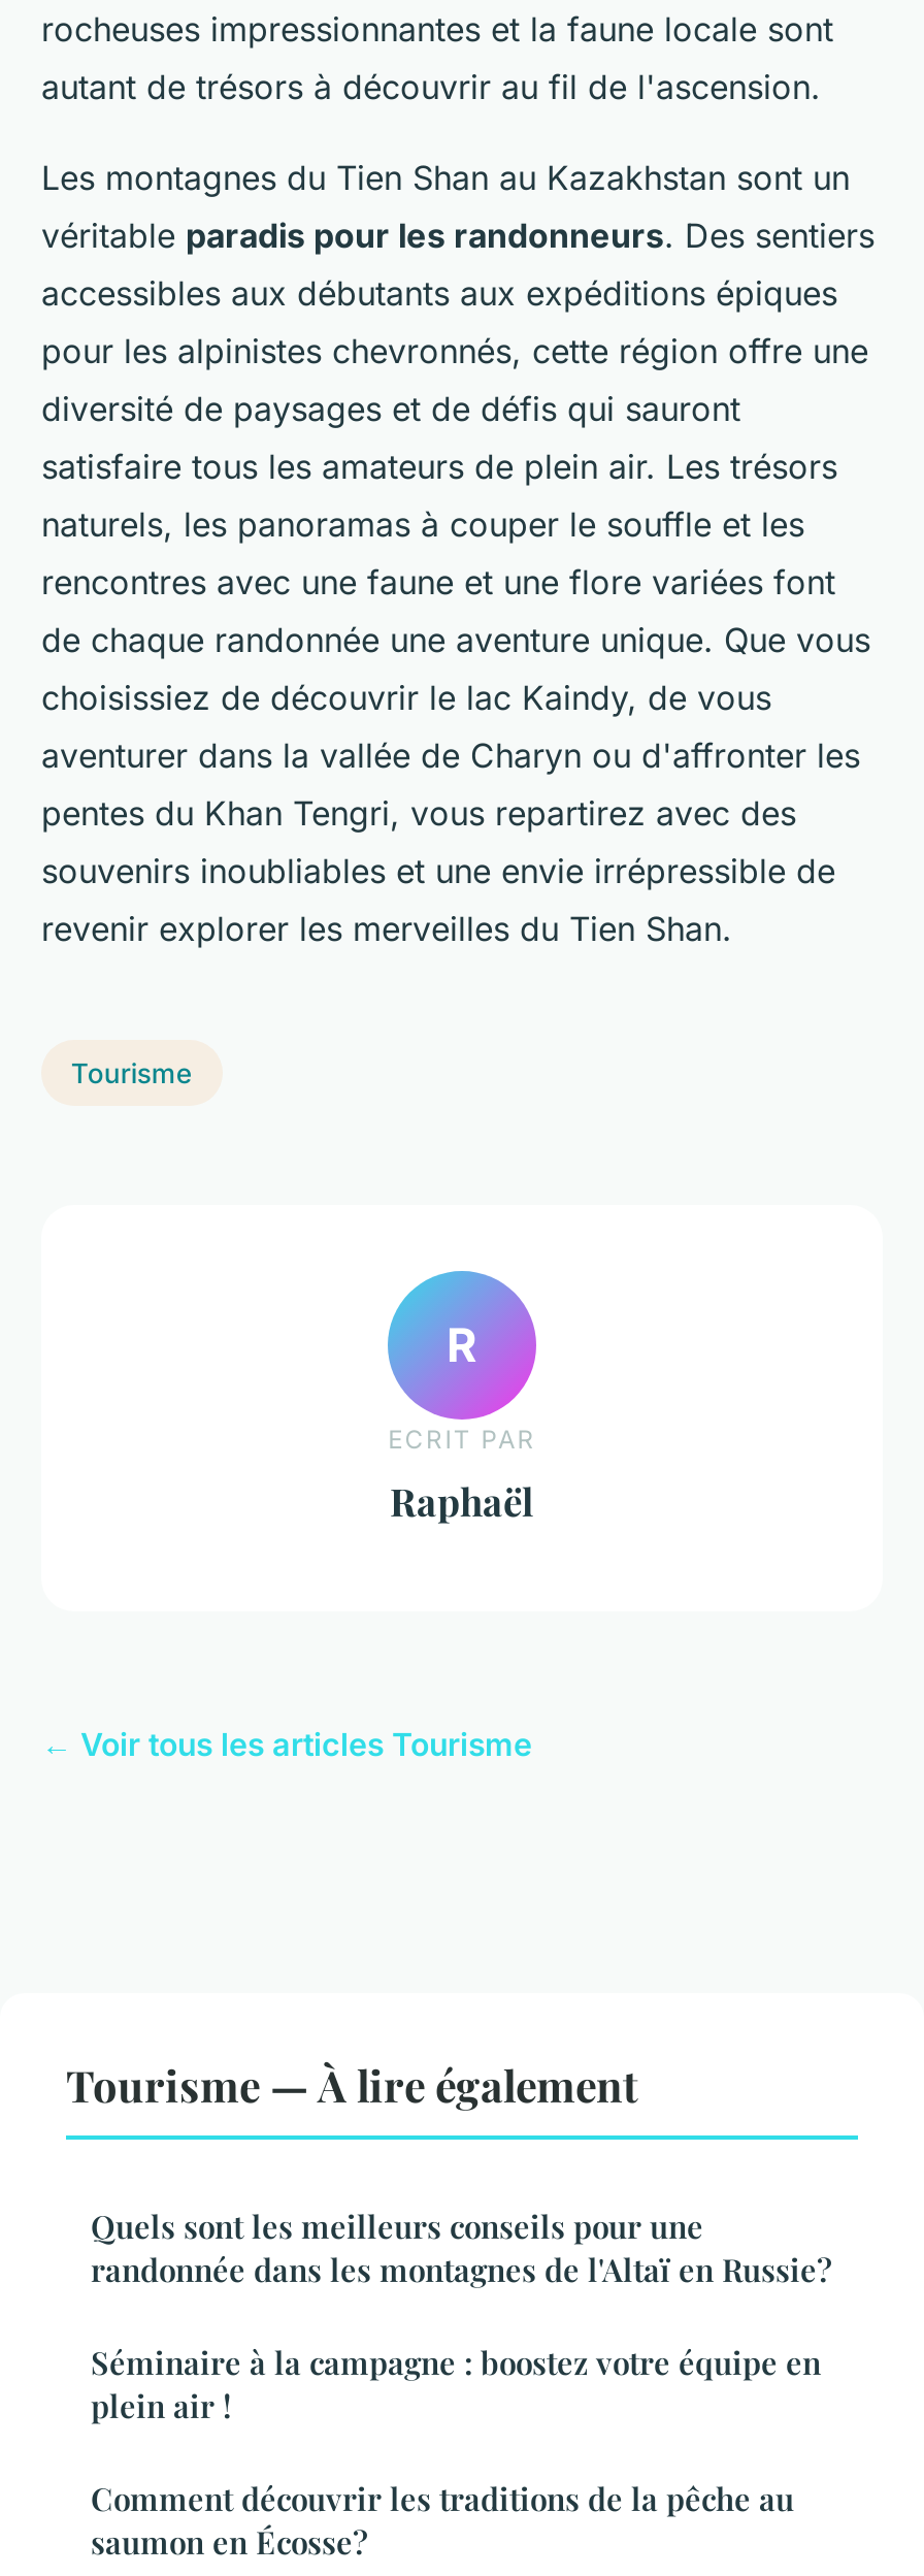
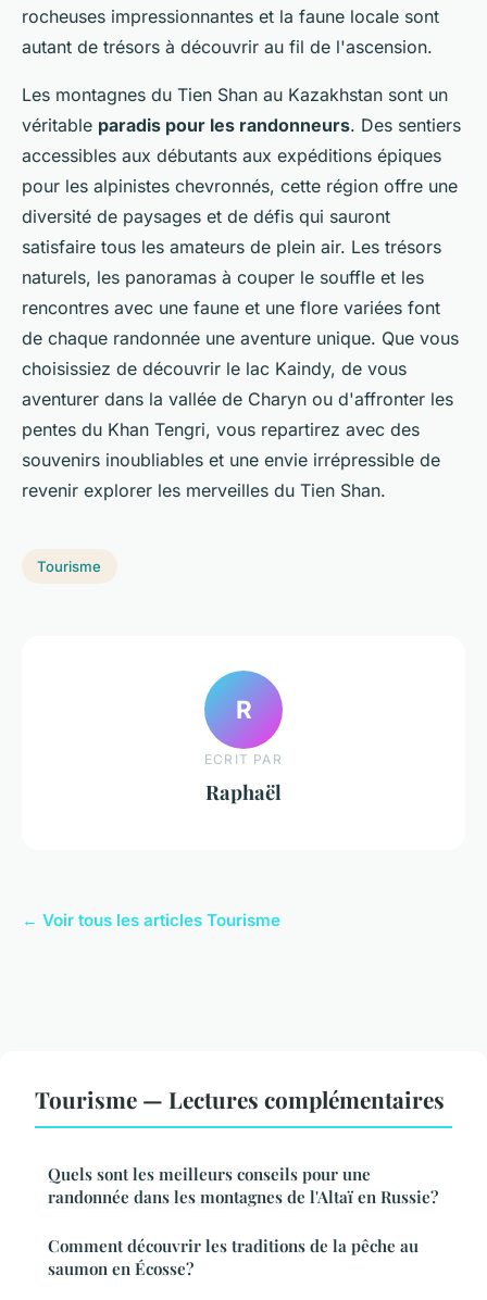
- Tourisme — À lire également
+ Tourisme — Lectures complémentaires

- Séminaire à la campagne : boostez votre équipe en
- plein air !
